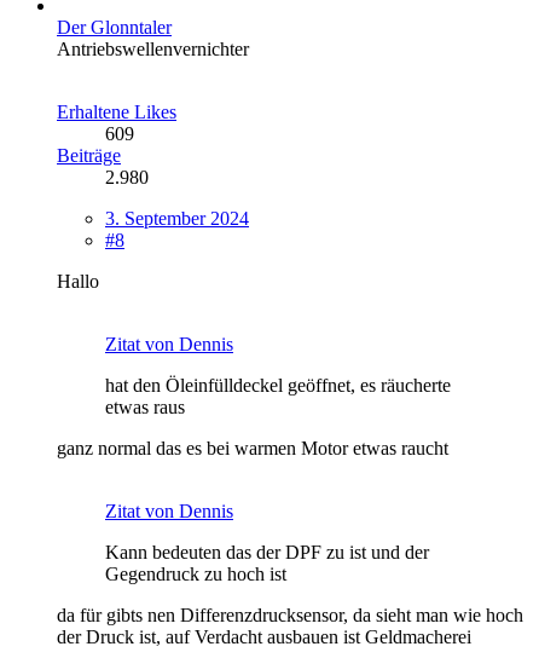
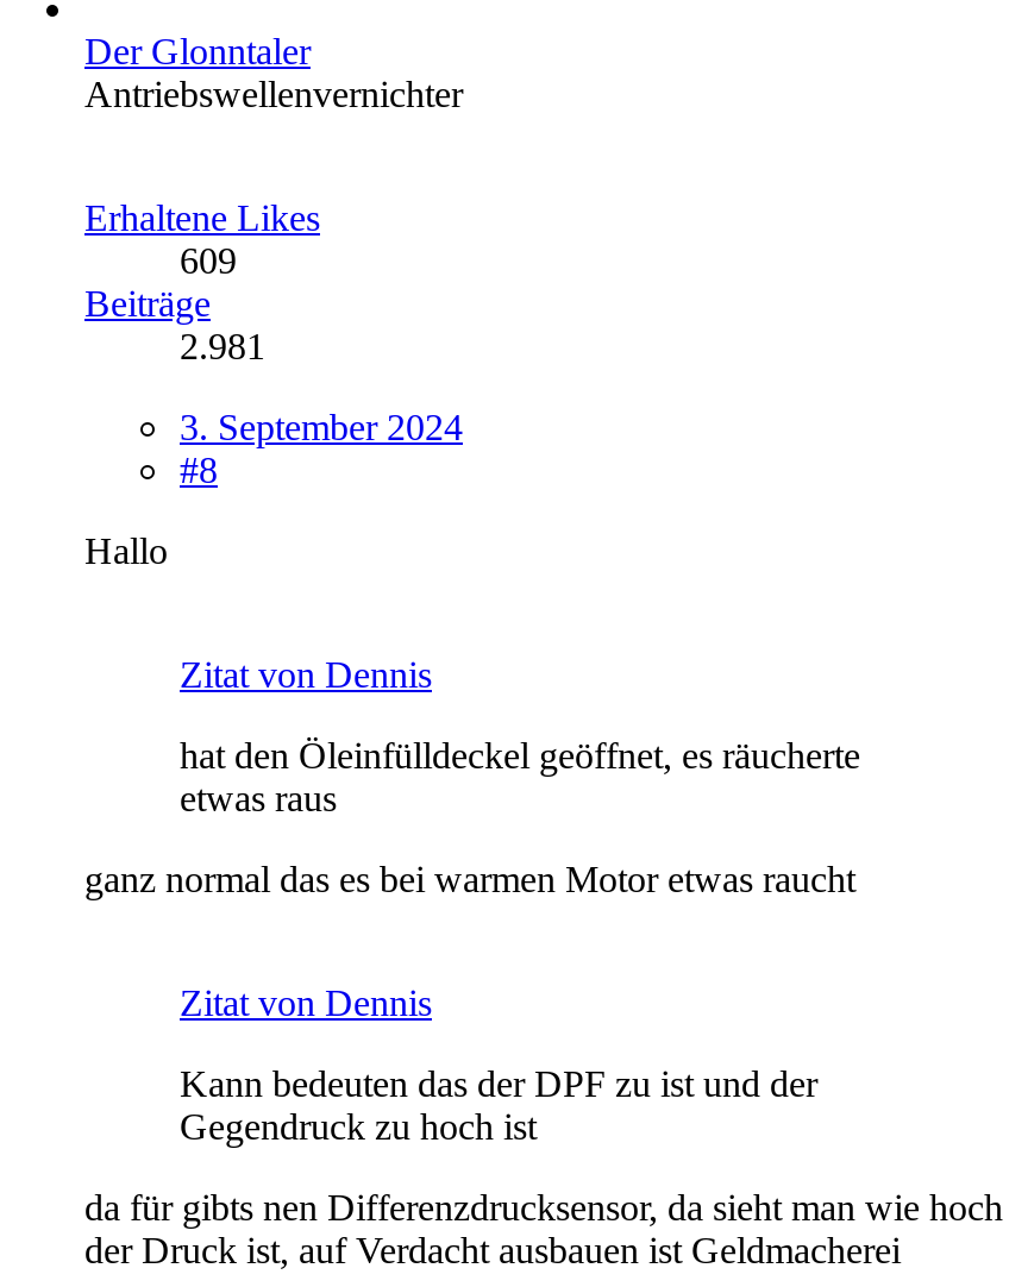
- 2.980
+ 2.981
